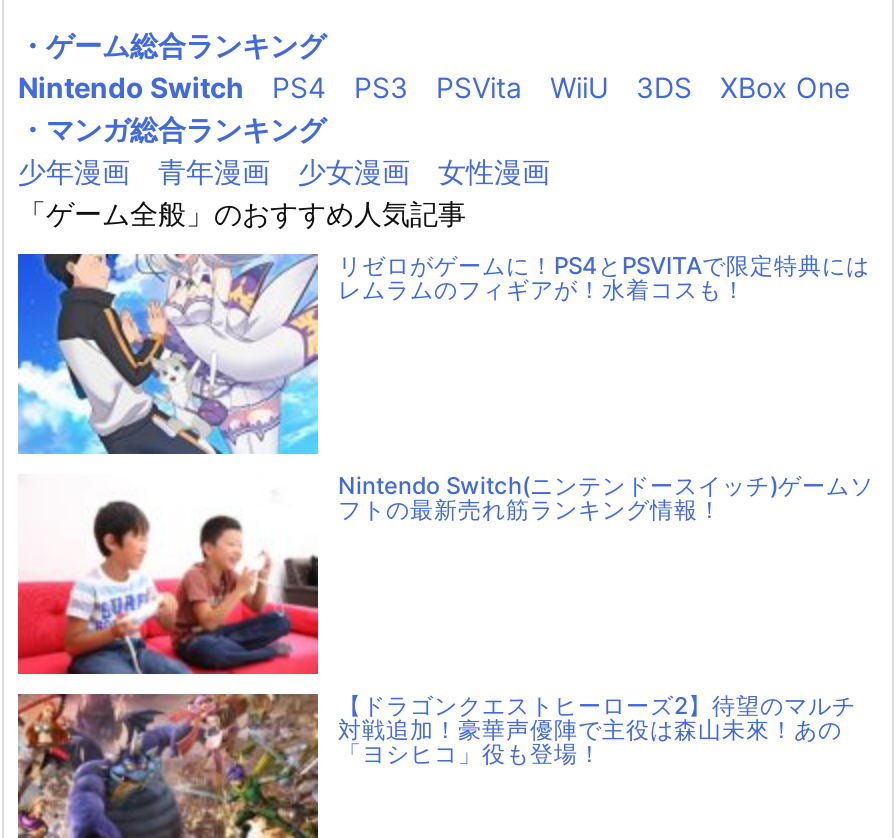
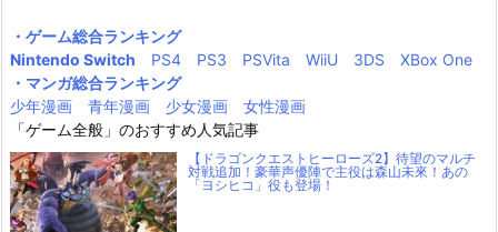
- [image]
- リゼロがゲームに！PS4とPSVITAで限定特典には
- レムラムのフィギアが！水着コスも！

- [image]
- Nintendo Switch(ニンテンドースイッチ)ゲームソ
- フトの最新売れ筋ランキング情報！
